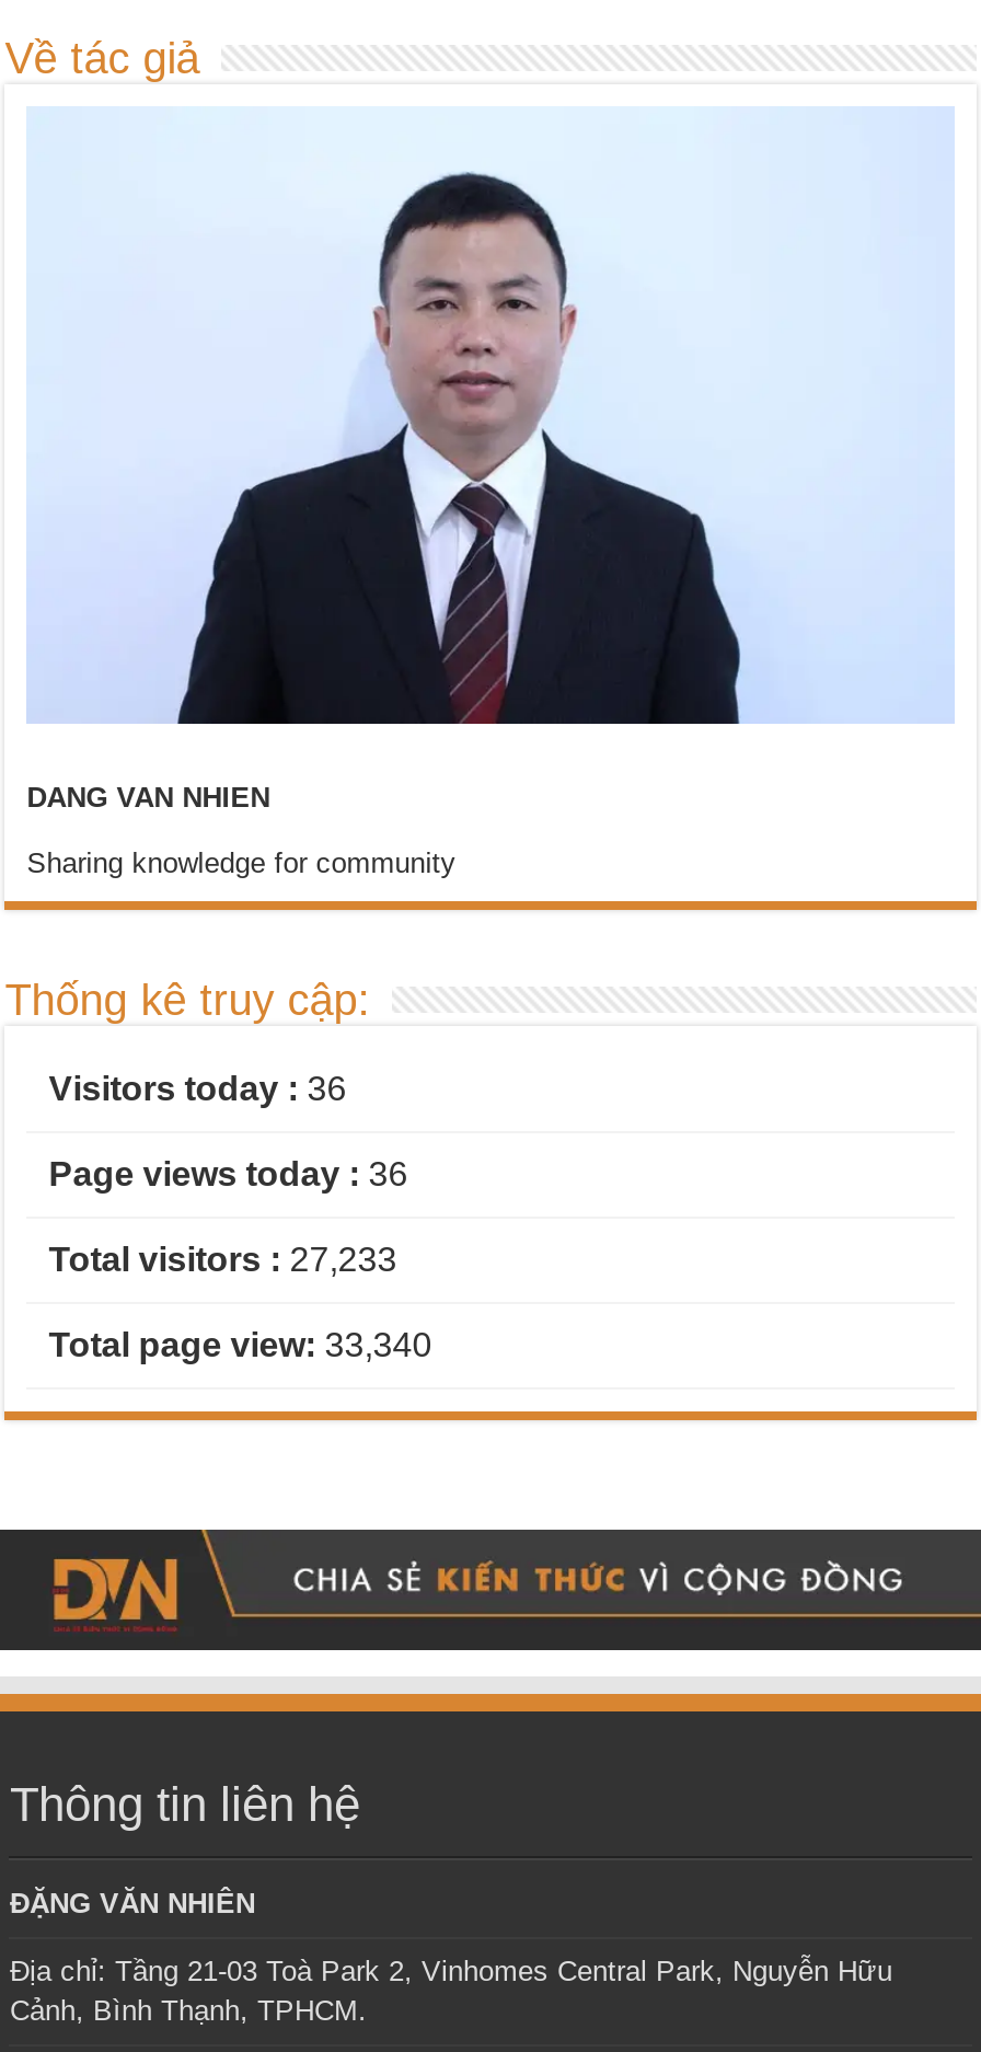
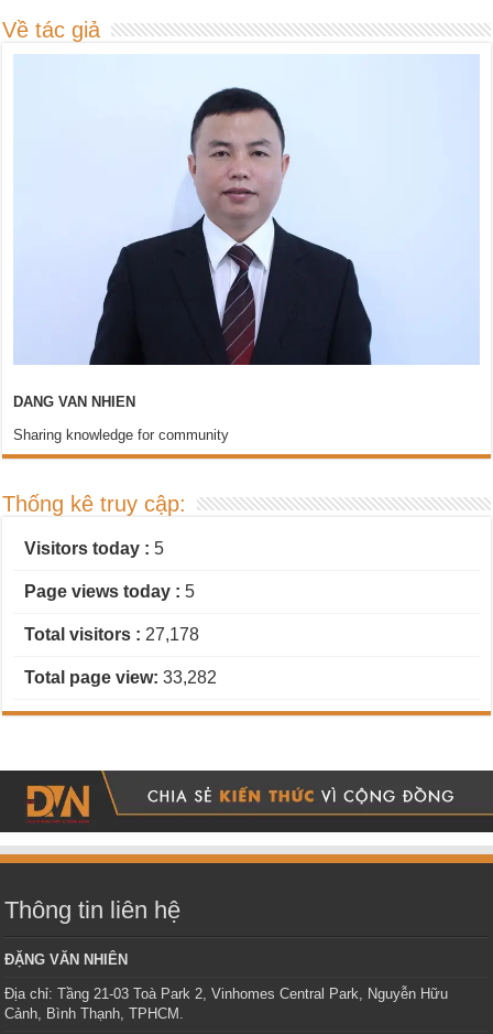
- Visitors today : 36
+ Visitors today : 5

- Page views today : 36
+ Page views today : 5

- Total visitors : 27,233
+ Total visitors : 27,178

- Total page view: 33,340
+ Total page view: 33,282
